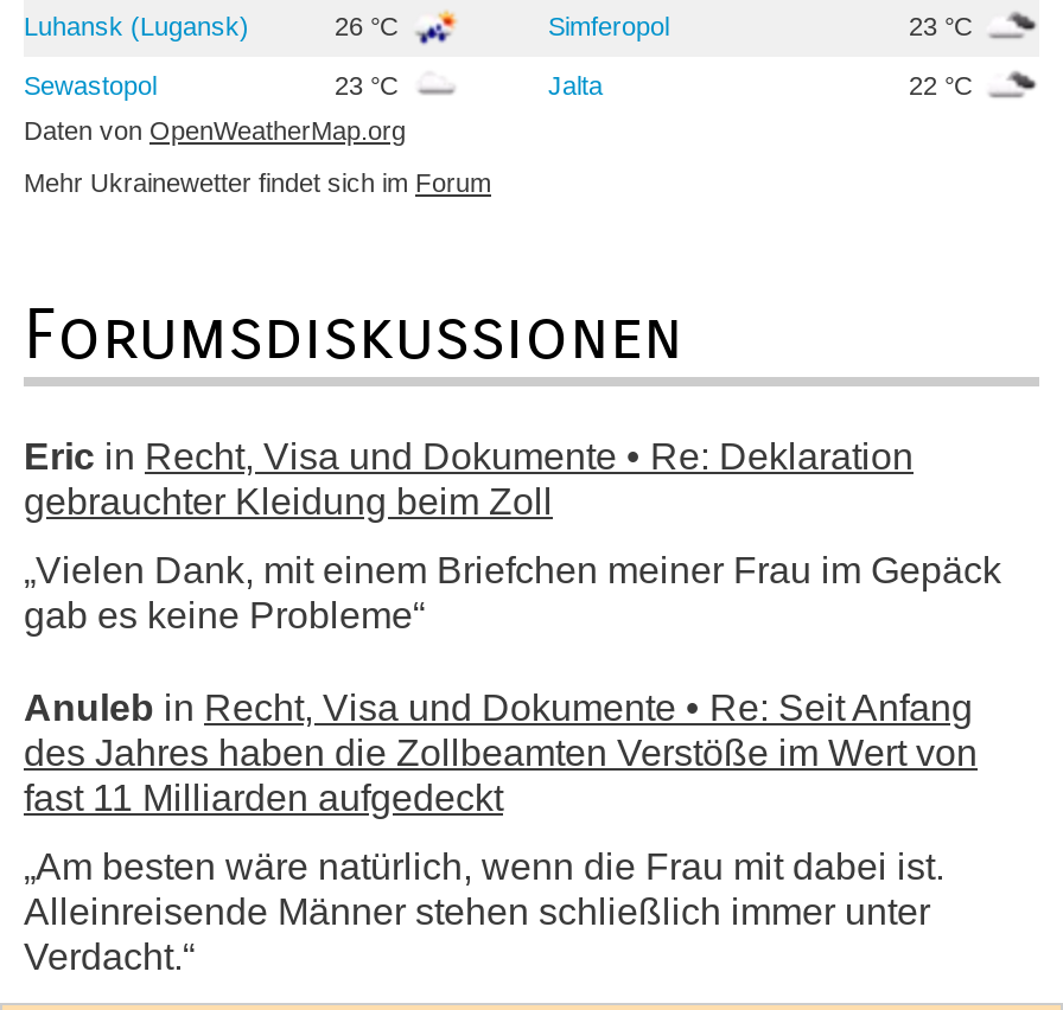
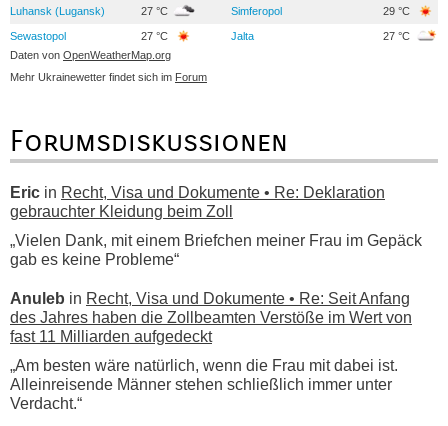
- 26 °C
+ 27 °C

- 23 °C
+ 29 °C

- 23 °C
+ 27 °C

- 22 °C
+ 27 °C
